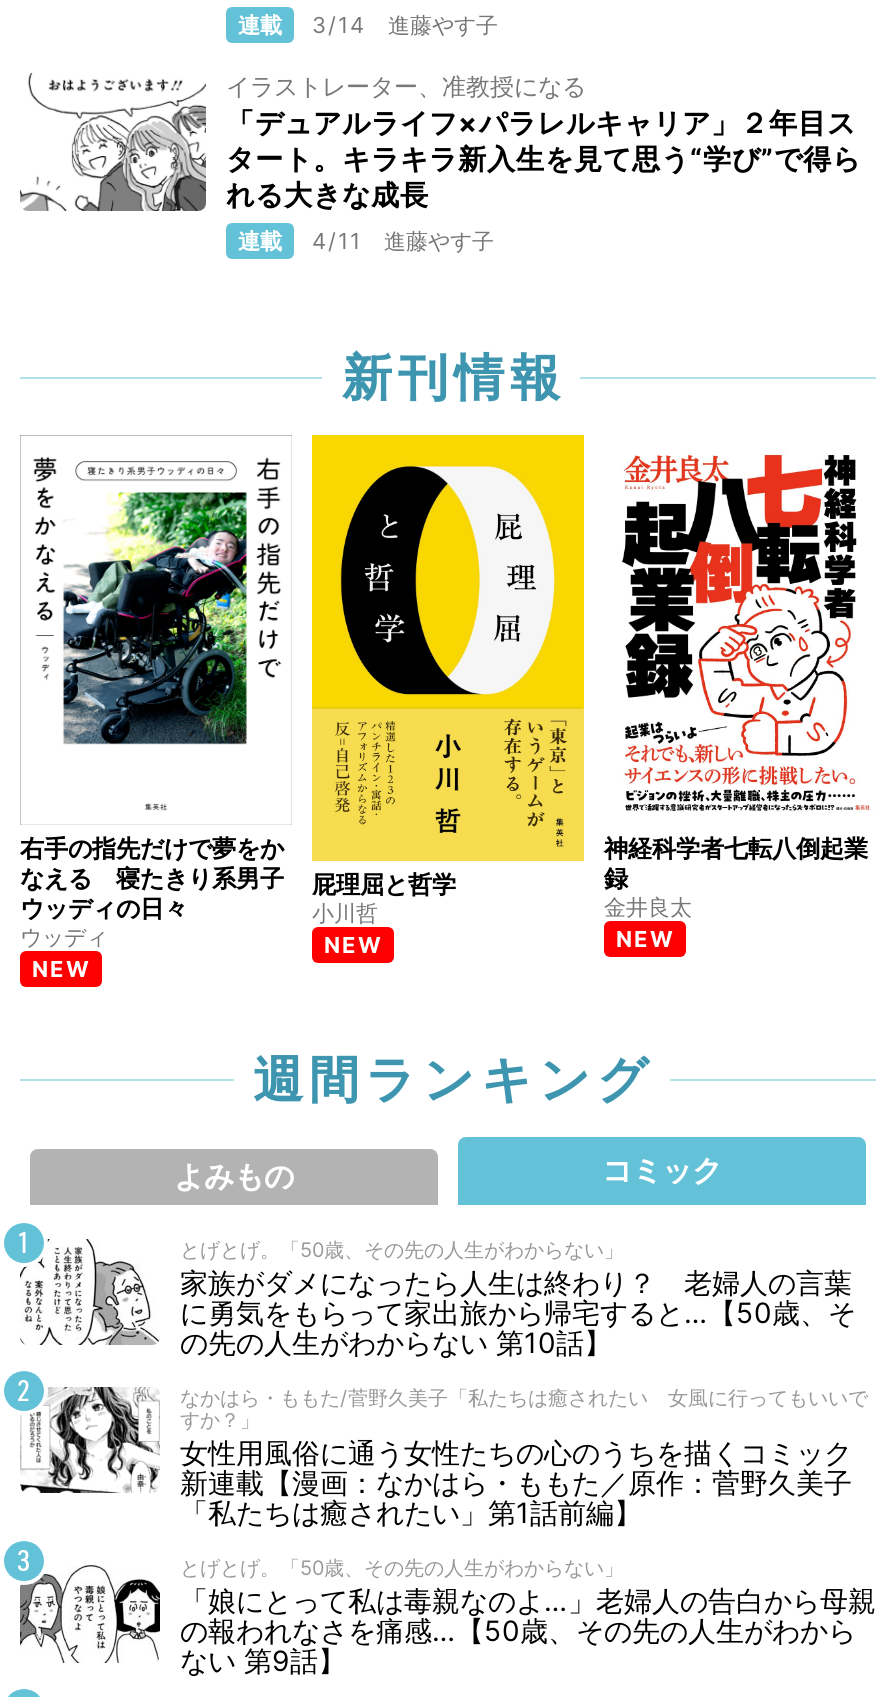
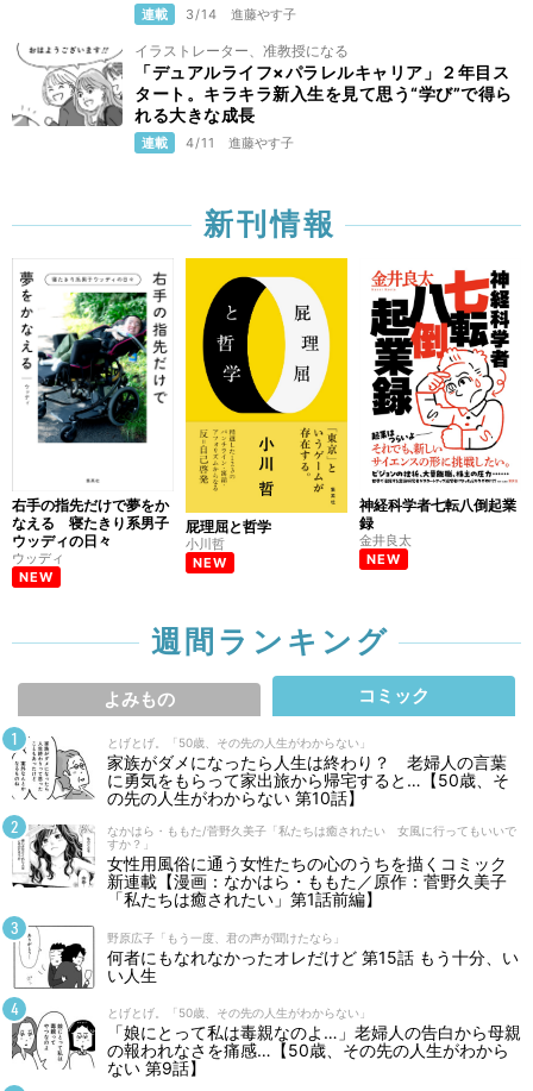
+ [image]
+ 野原広子「もう一度、君の声が聞けたなら」
+ 何者にもなれなかったオレだけど 第15話 もう十分、い
+ い人生
